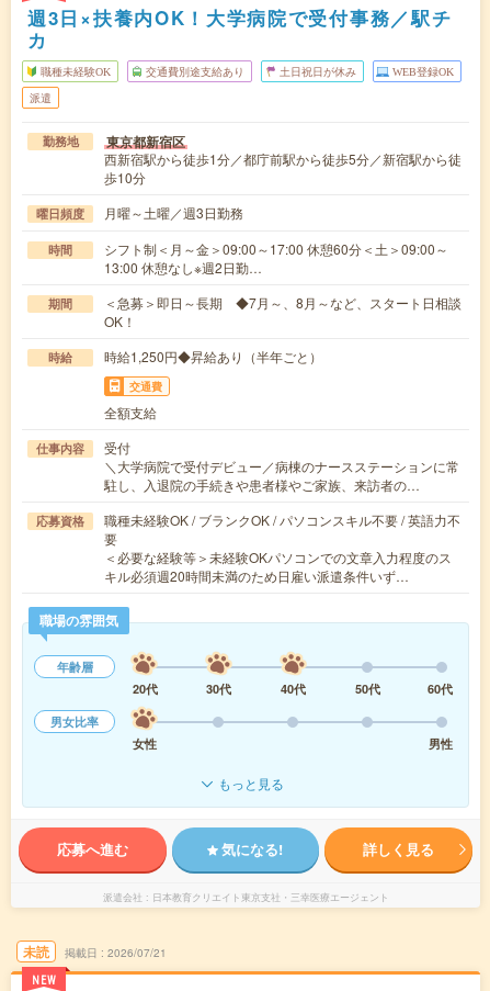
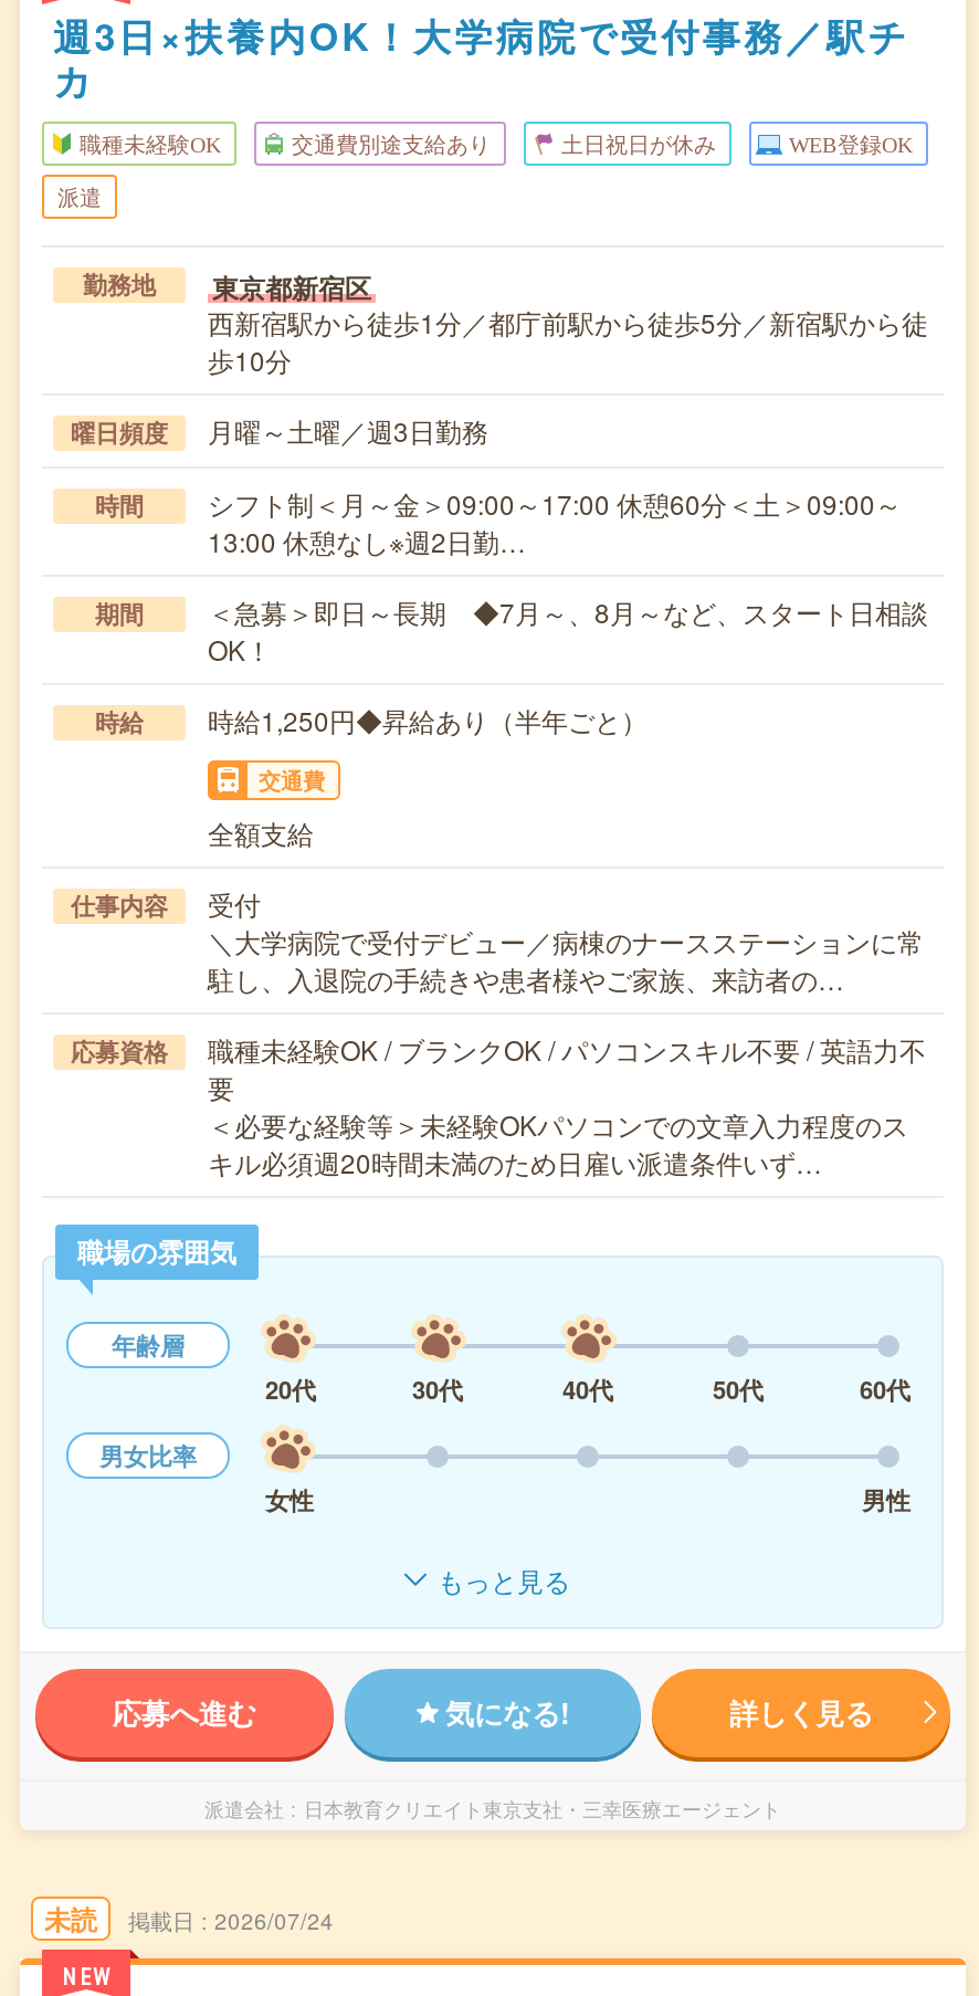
- 未読 掲載日 2026/07/21
+ 未読 掲載日 2026/07/24
